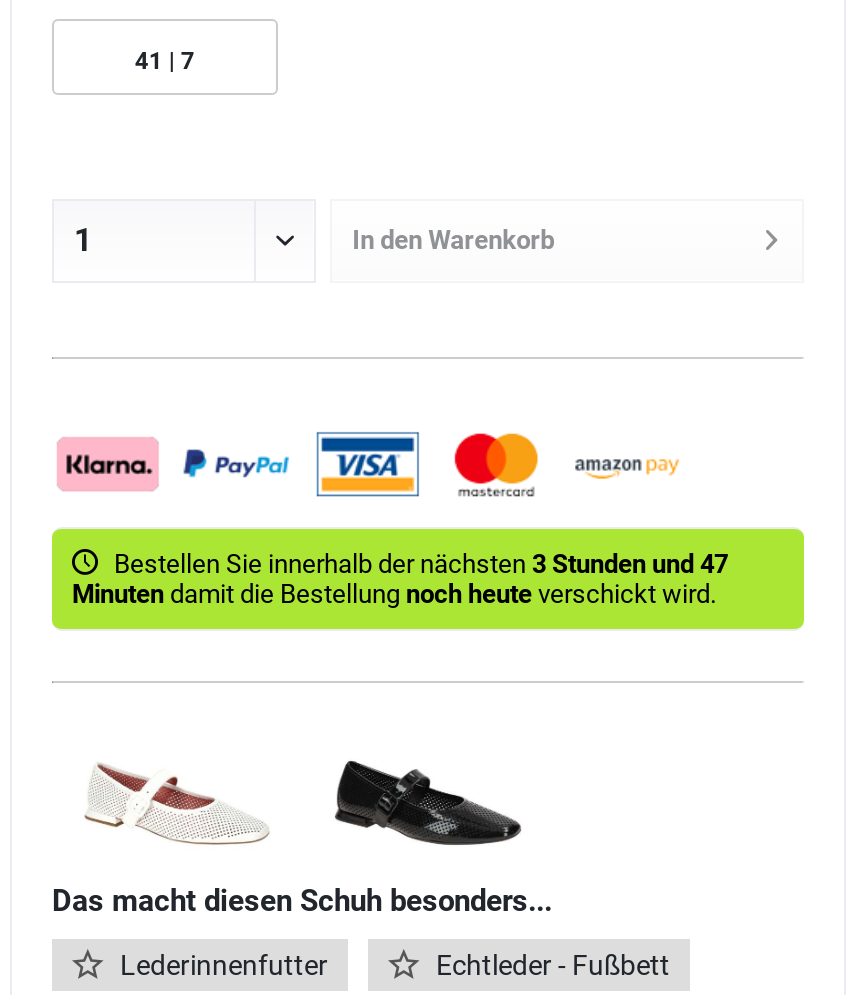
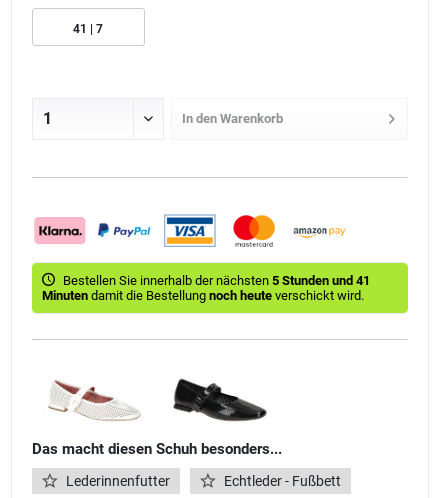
- Bestellen Sie innerhalb der nächsten 3 Stunden und 47
+ Bestellen Sie innerhalb der nächsten 5 Stunden und 41
